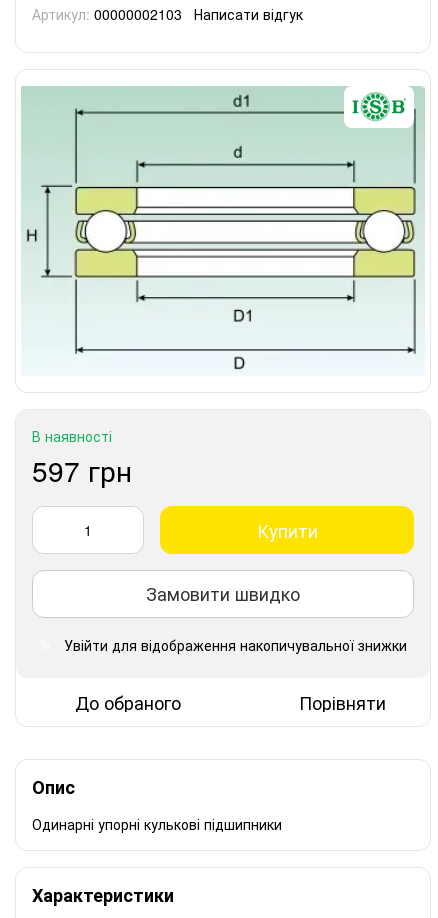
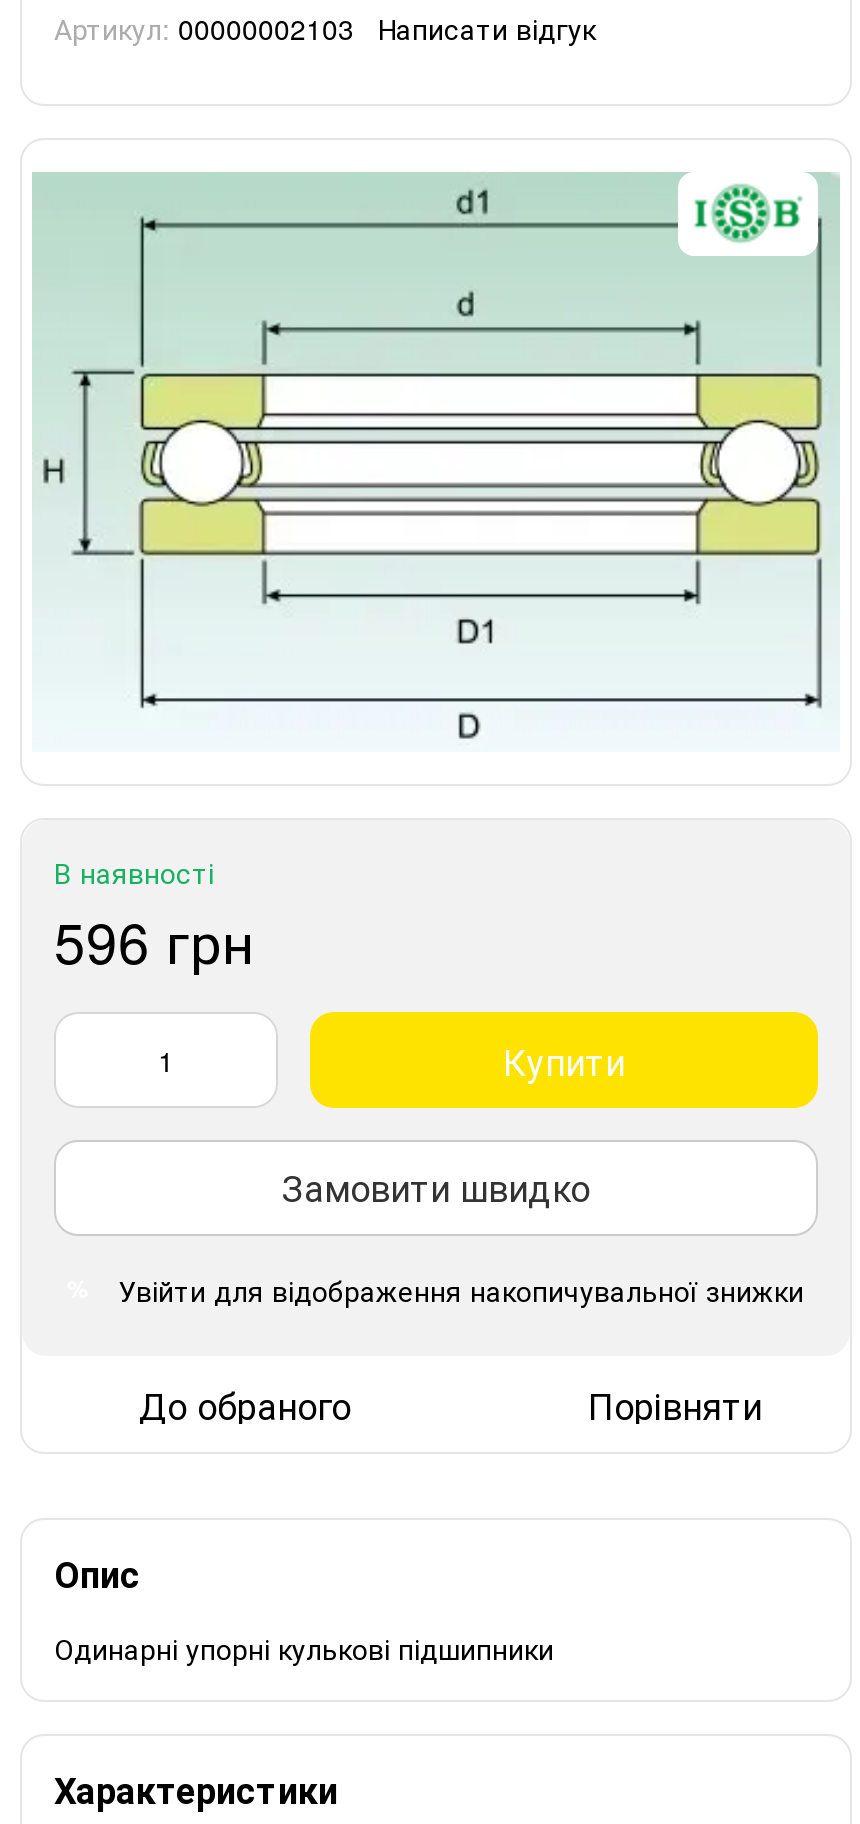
- 597 грн
+ 596 грн
